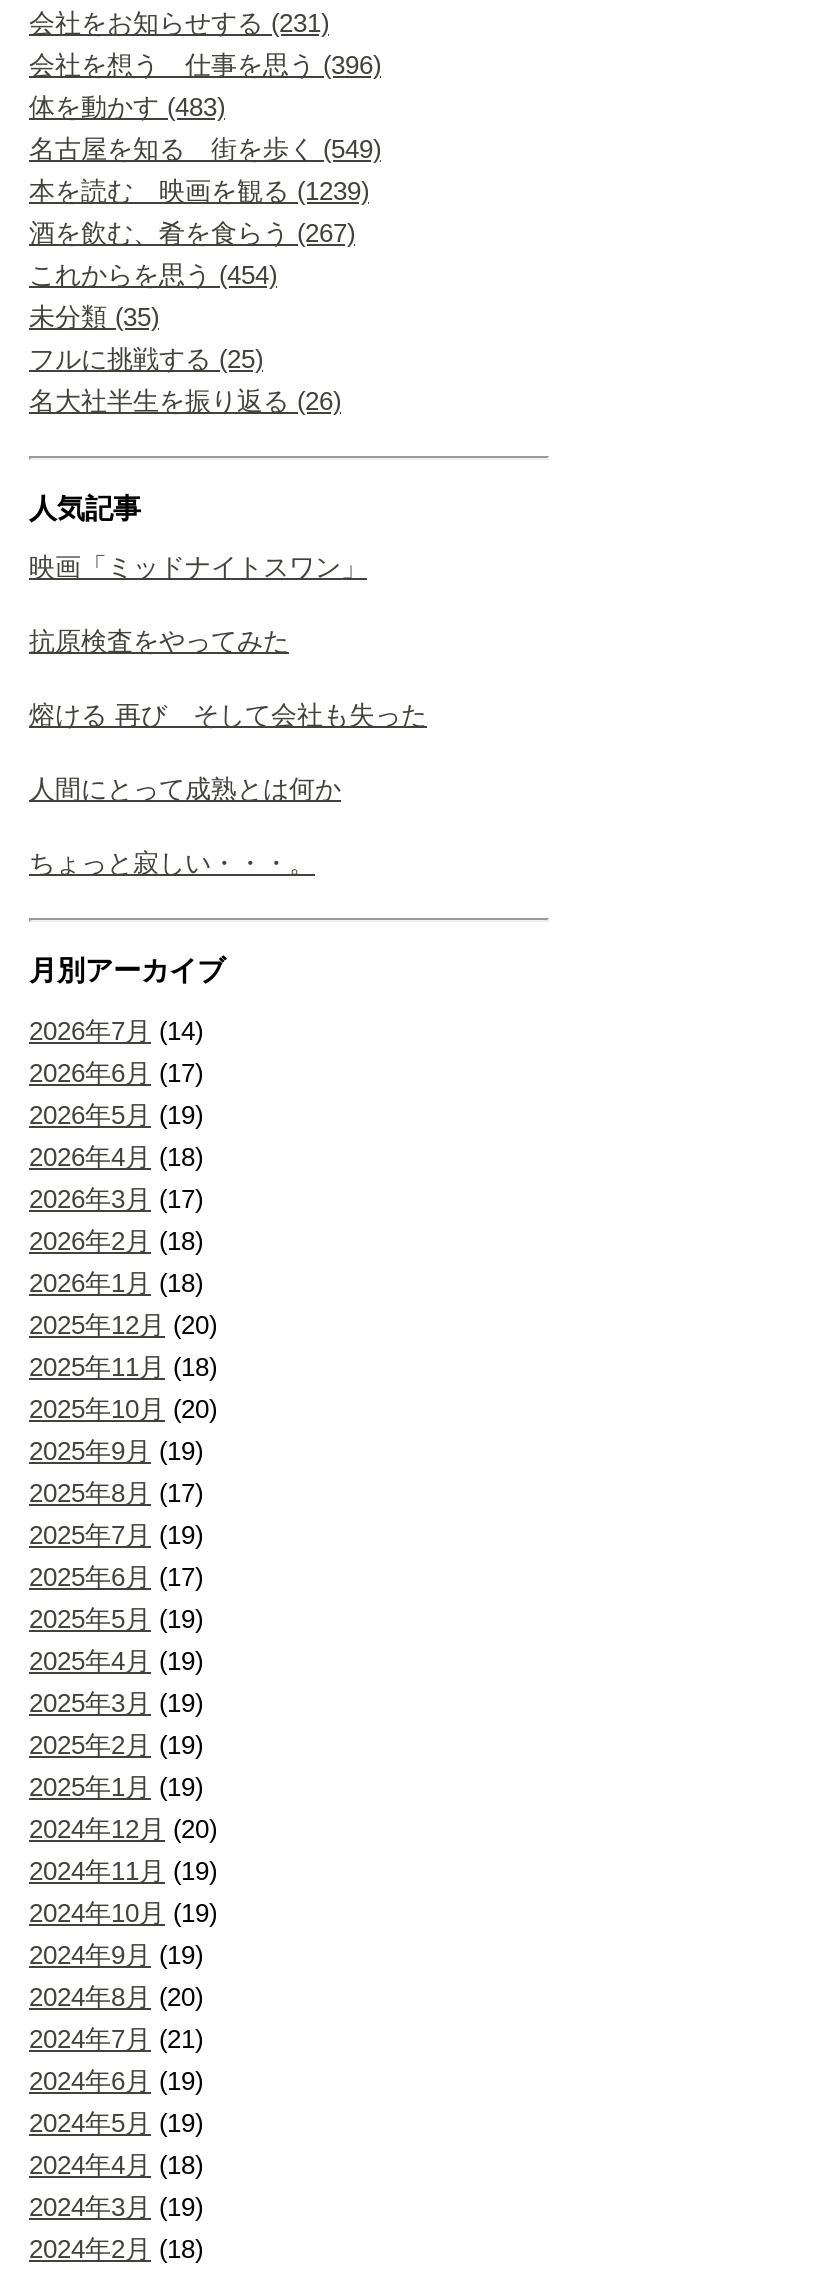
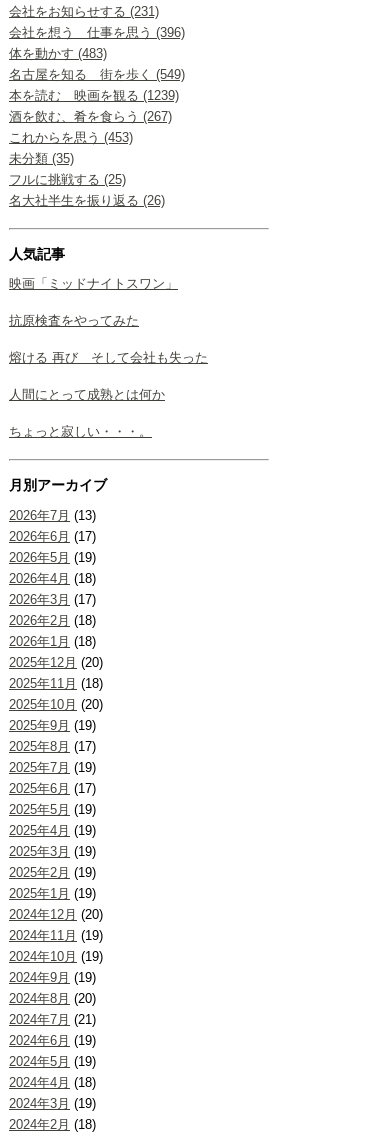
- これからを思う (454)
+ これからを思う (453)

- 2026年7月(14)
+ 2026年7月(13)
